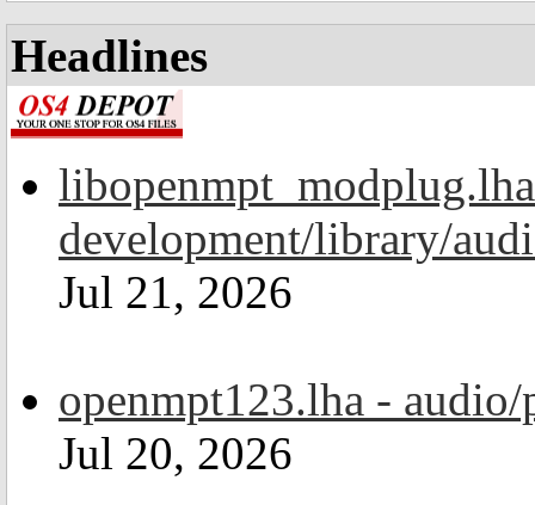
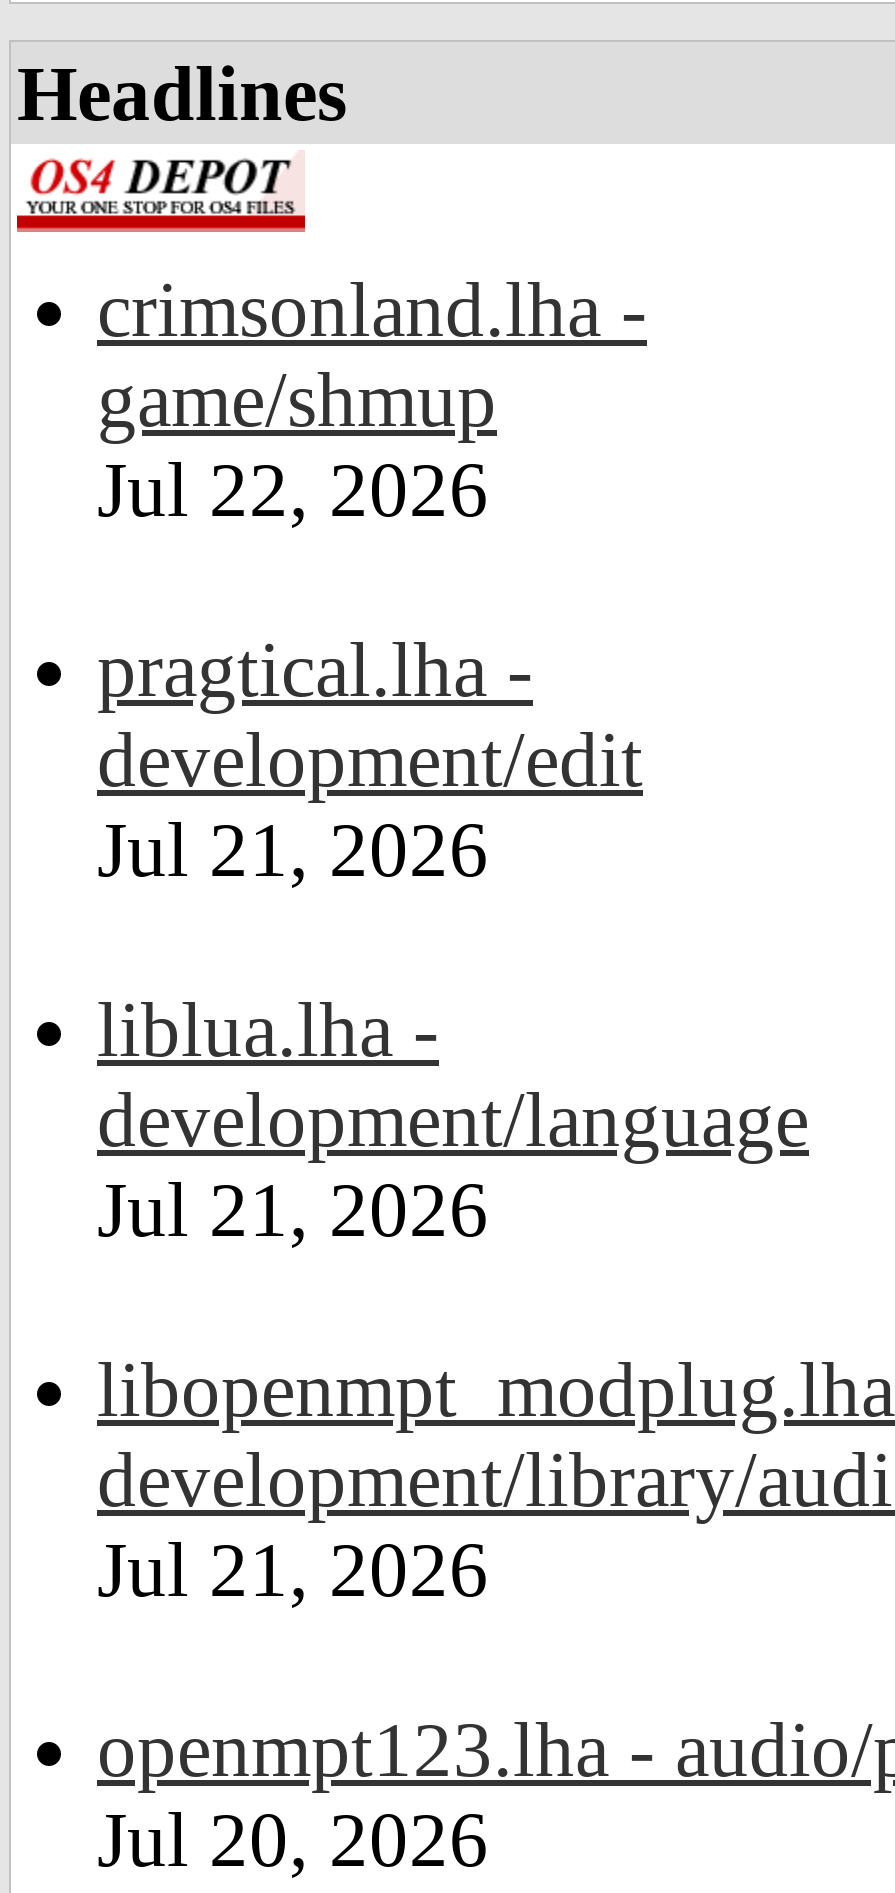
+ crimsonland.lha -
+ game/shmup
+ Jul 22, 2026
+ pragtical.lha -
+ development/edit
+ Jul 21, 2026
+ liblua.lha -
+ development/language
+ Jul 21, 2026
